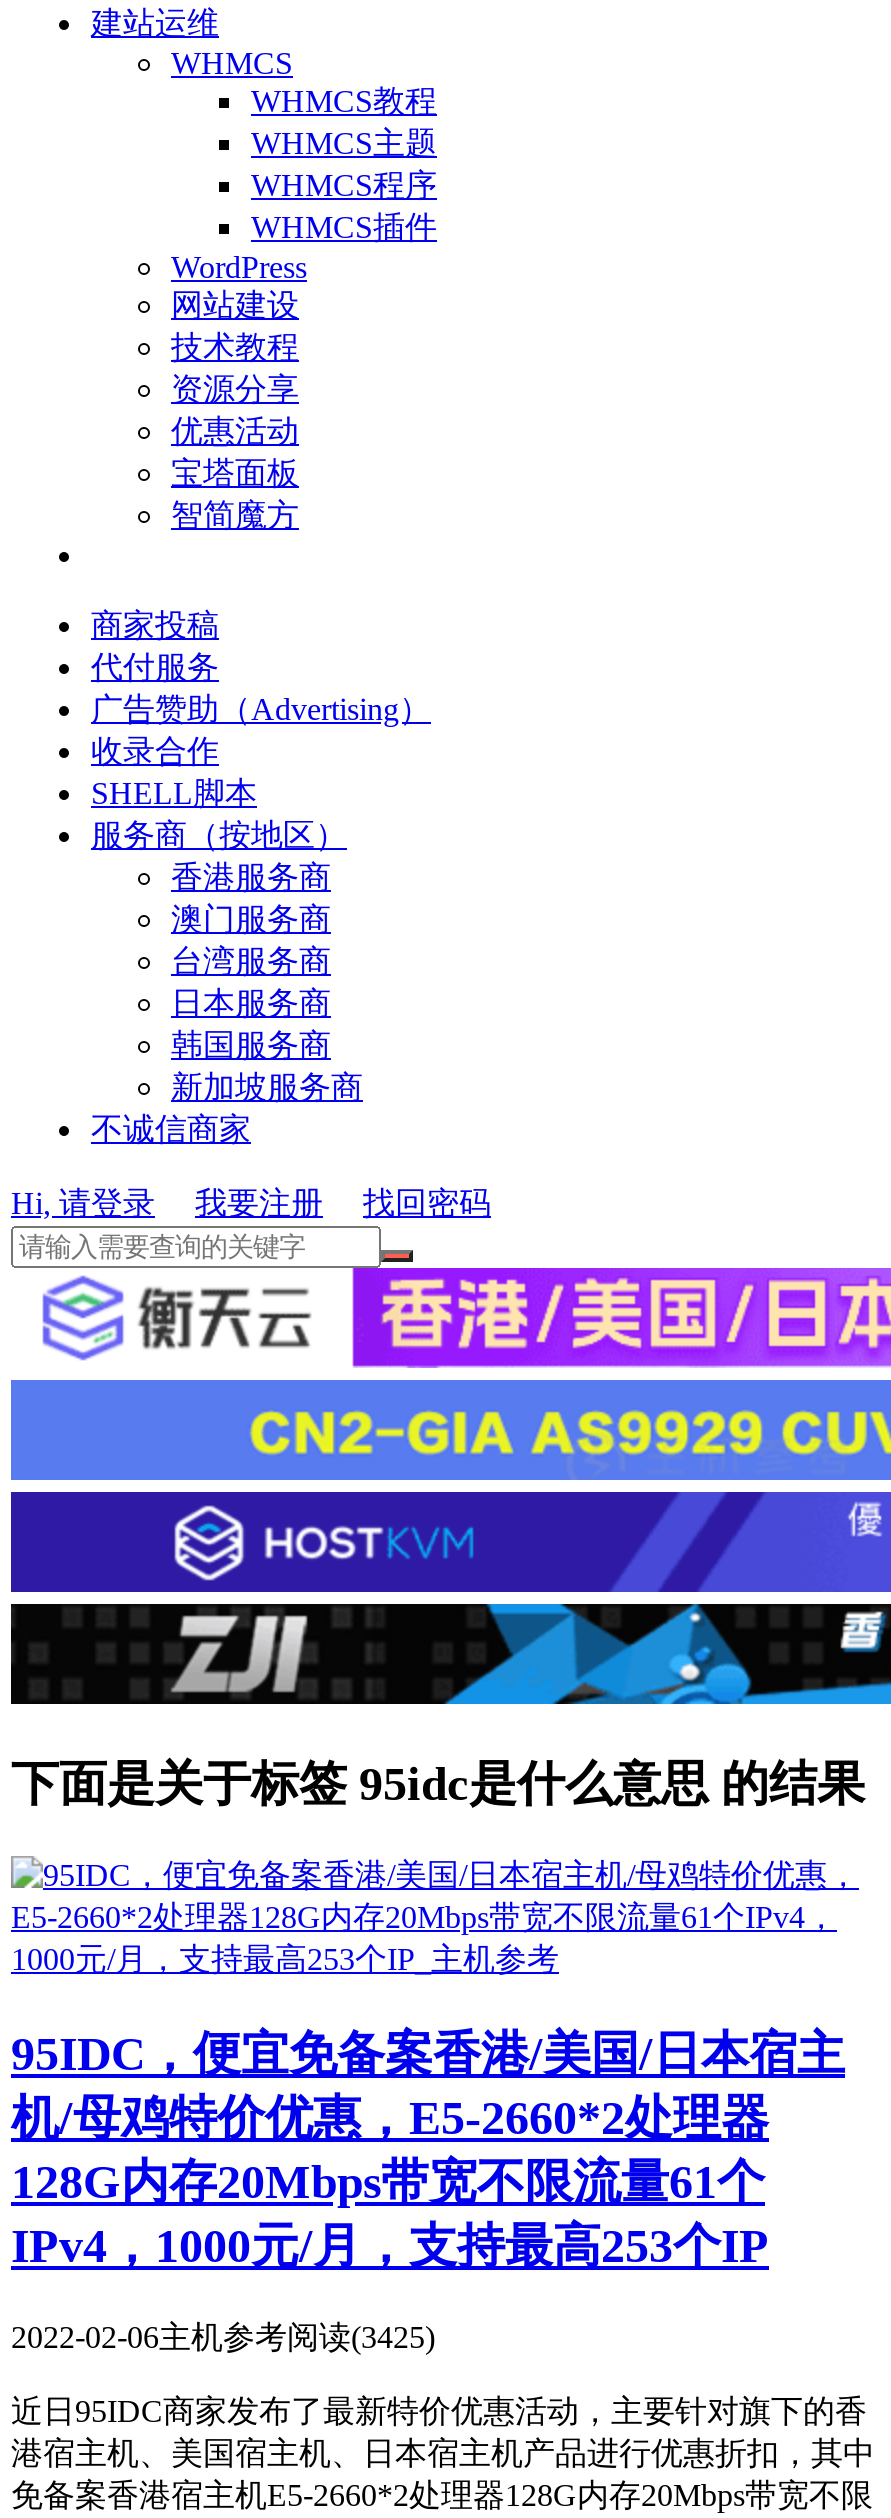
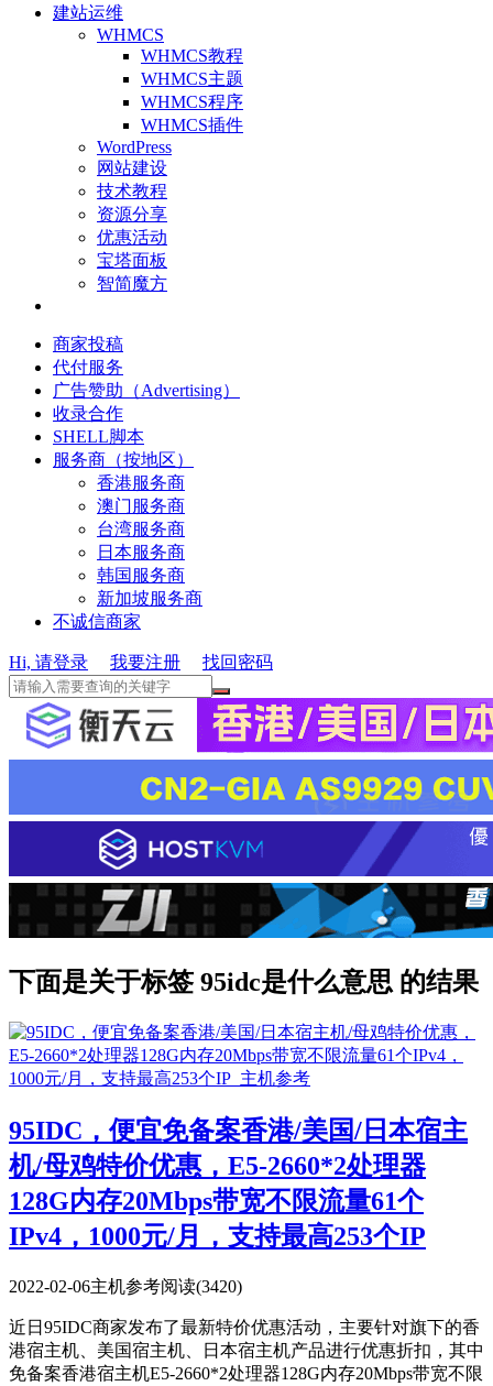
- 2022-02-06主机参考阅读(3425)
+ 2022-02-06主机参考阅读(3420)
